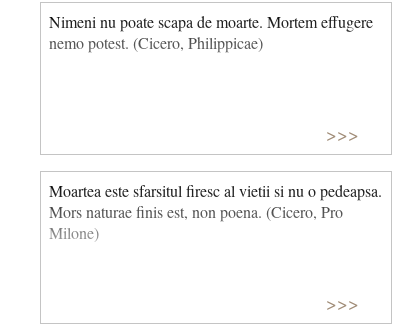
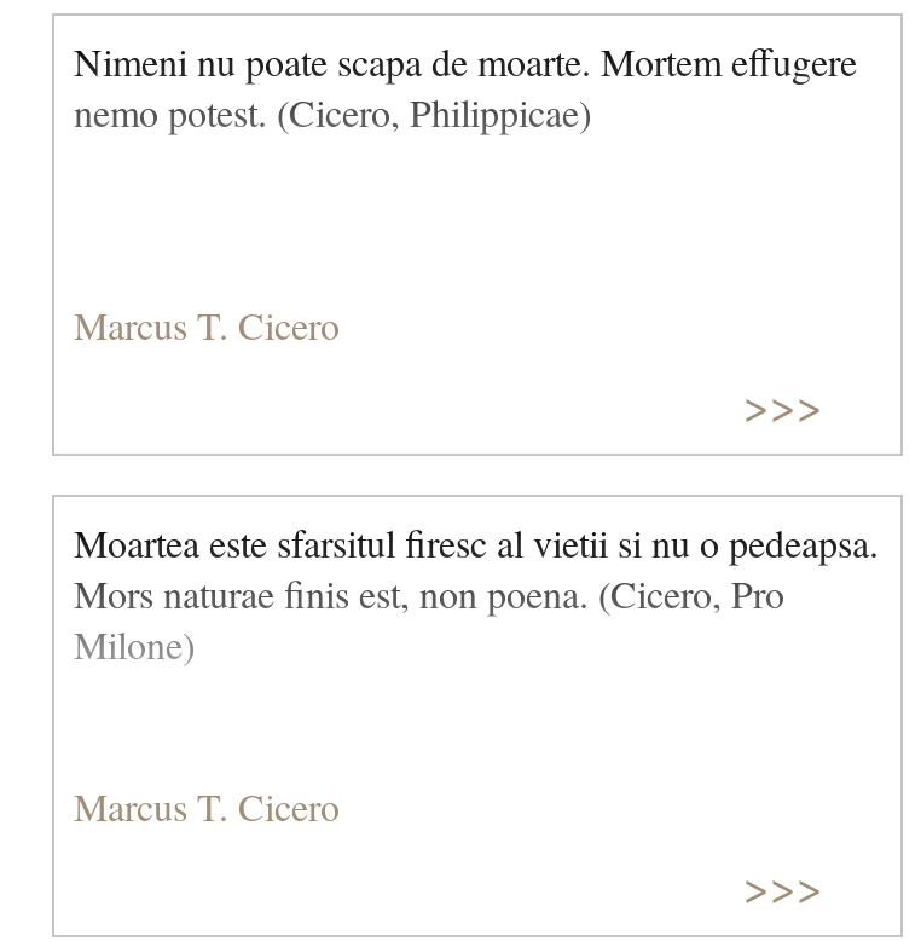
+ Marcus T. Cicero

+ Marcus T. Cicero
